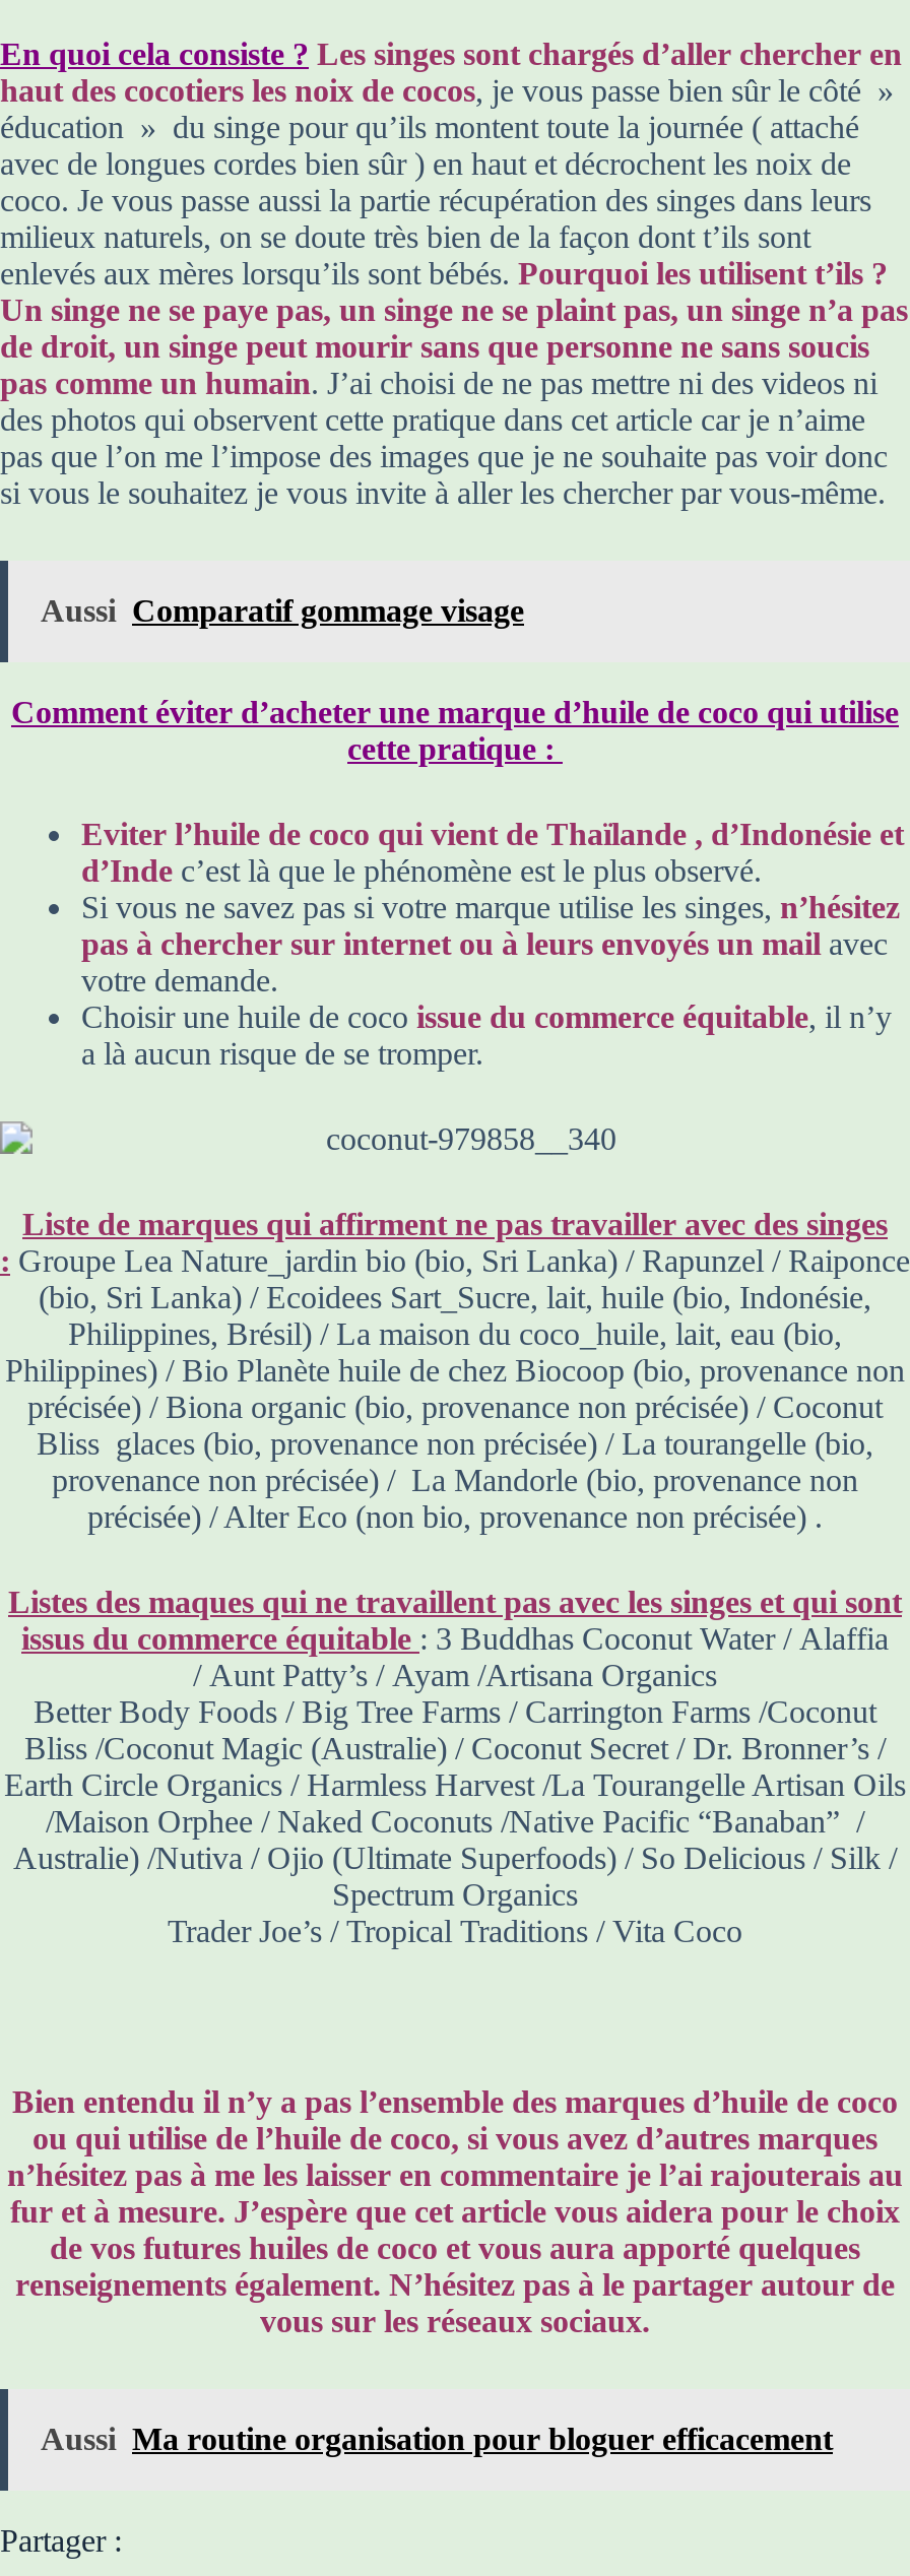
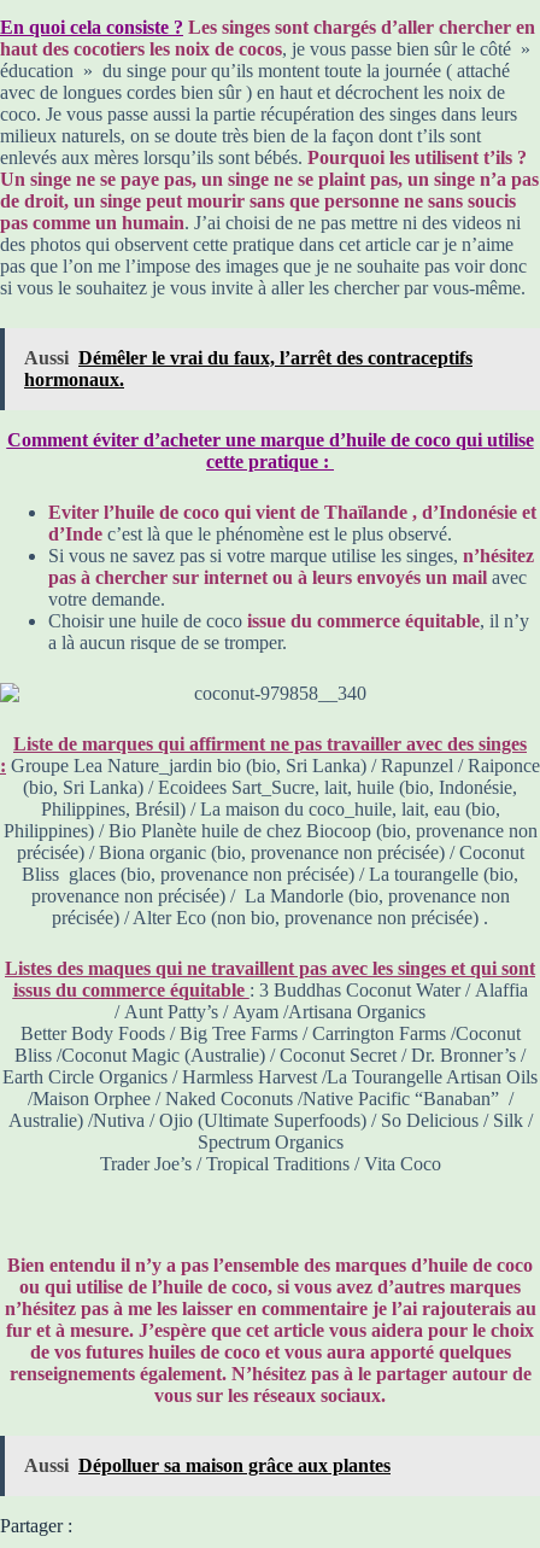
- Aussi Comparatif gommage visage
+ Aussi Démêler le vrai du faux, l’arrêt des contraceptifs
+ hormonaux.

- Aussi Ma routine organisation pour bloguer efficacement
+ Aussi Dépolluer sa maison grâce aux plantes
